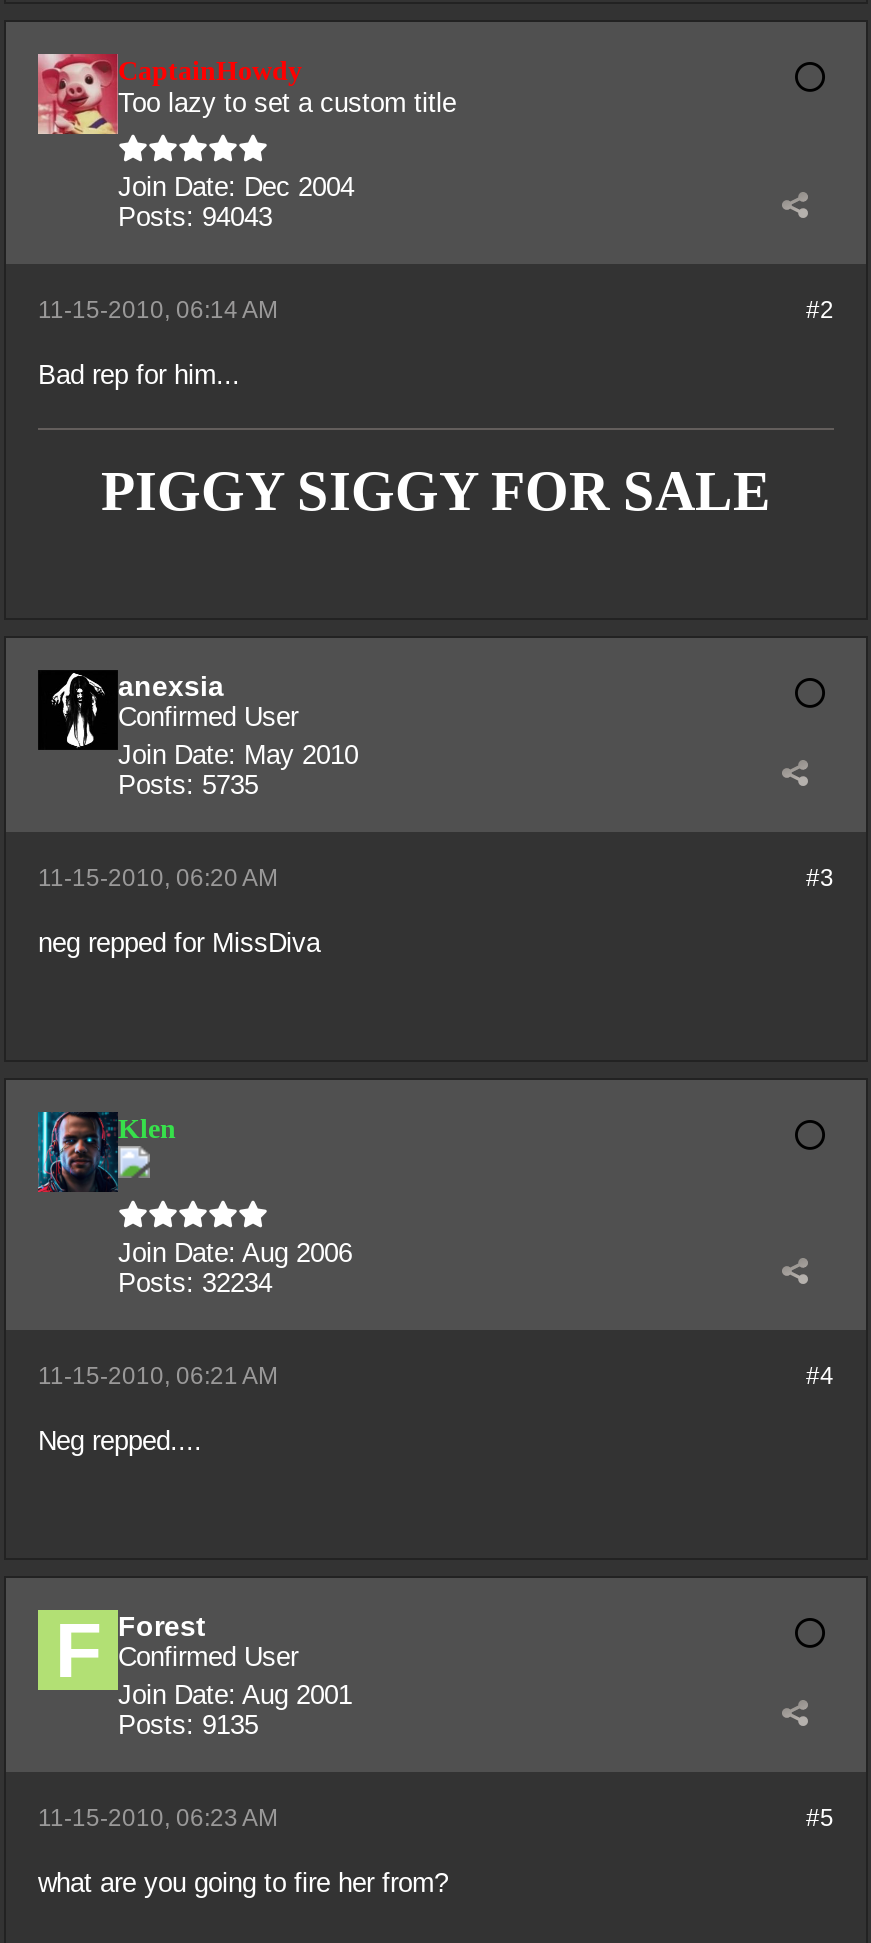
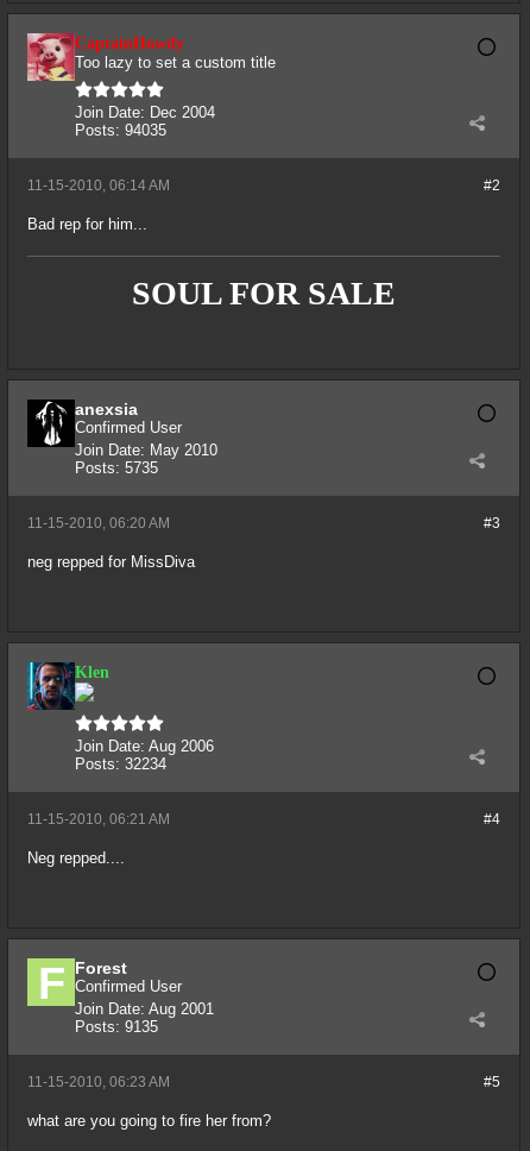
- Posts: 94043
+ Posts: 94035

- PIGGY SIGGY FOR SALE
+ SOUL FOR SALE
